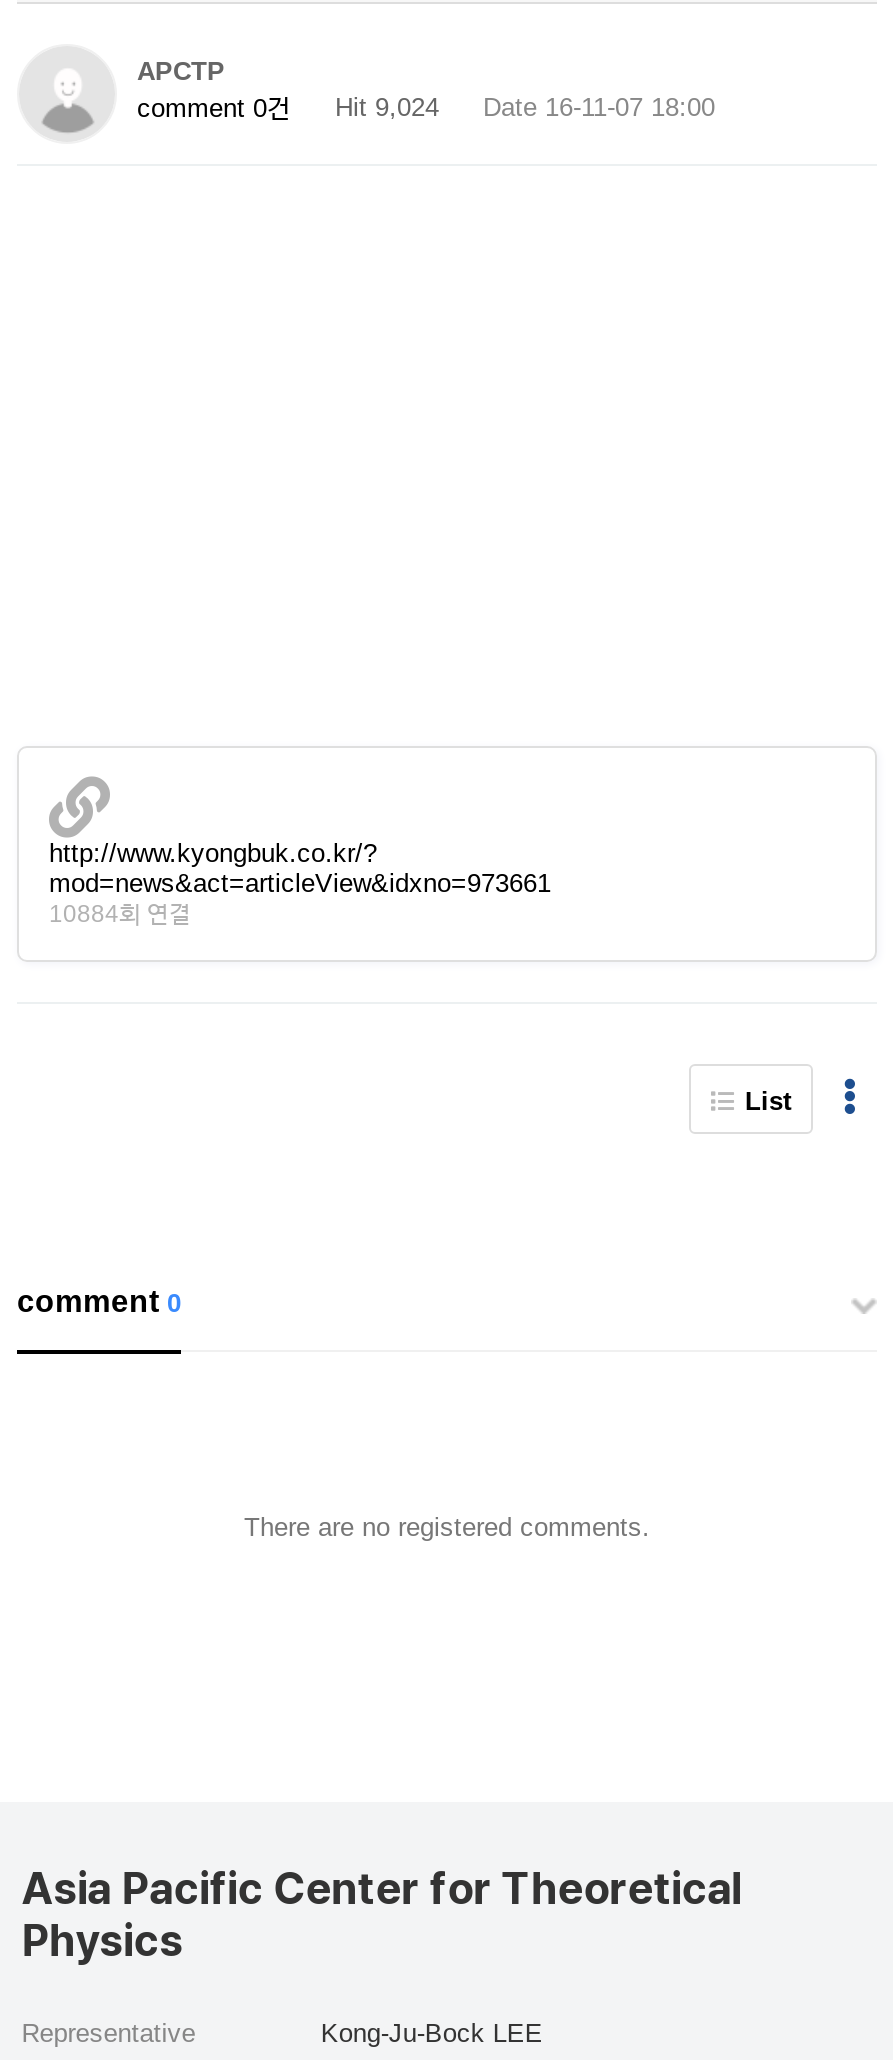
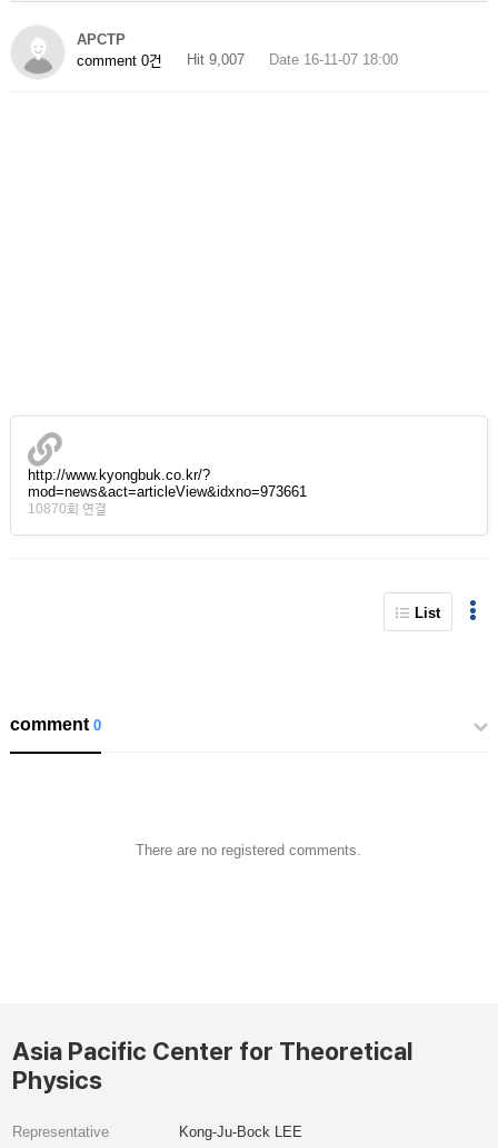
- comment 0건 Hit 9,024 Date 16-11-07 18:00
+ comment 0건 Hit 9,007 Date 16-11-07 18:00

- 10884회 연결
+ 10870회 연결
